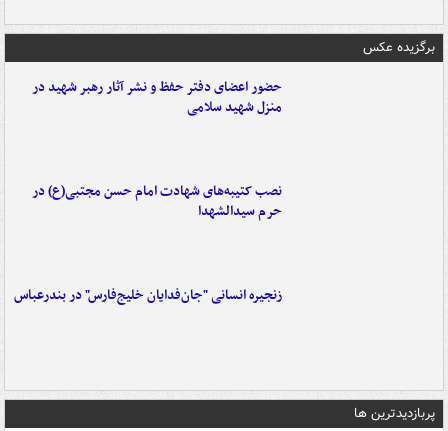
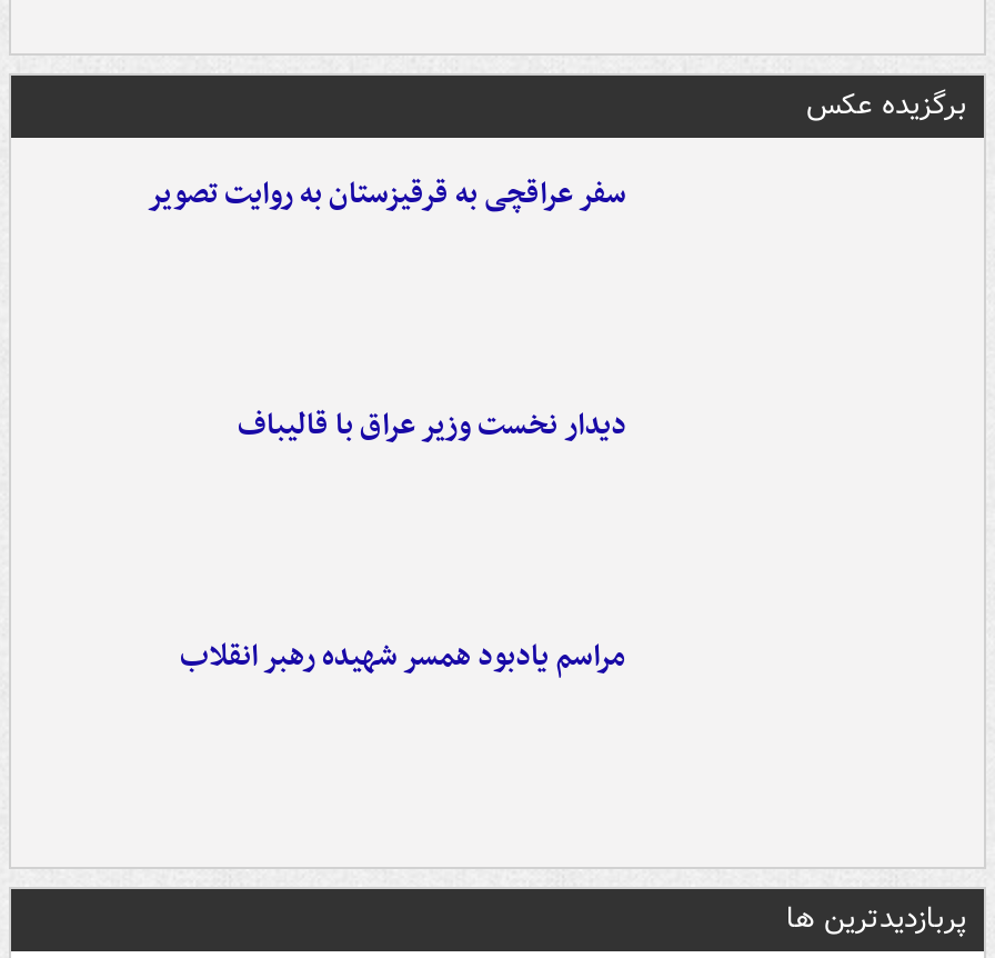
- حضور اعضای دفتر حفظ و نشر آثار رهبر شهید در
- منزل شهید سلامی
+ سفر عراقچی به قرقیزستان به روایت تصویر

- نصب کتیبه‌های شهادت امام حسن مجتبی(ع) در
- حرم سیدالشهدا
+ دیدار نخست وزیر عراق با قالیباف

- زنجیره انسانی "جان‌فدایان خلیج‌فارس" در بندرعباس
+ مراسم یادبود همسر شهیده رهبر انقلاب
